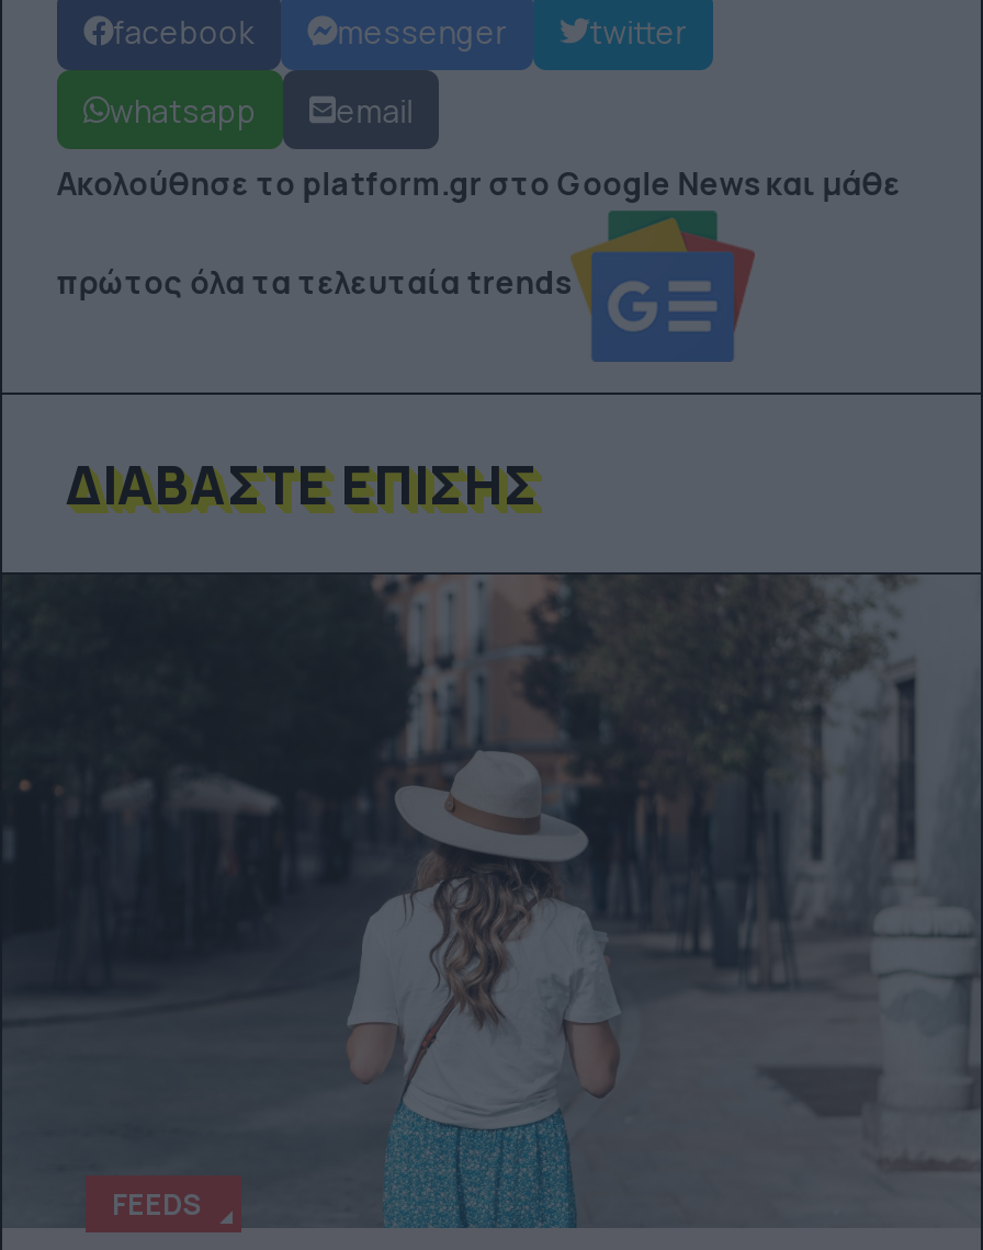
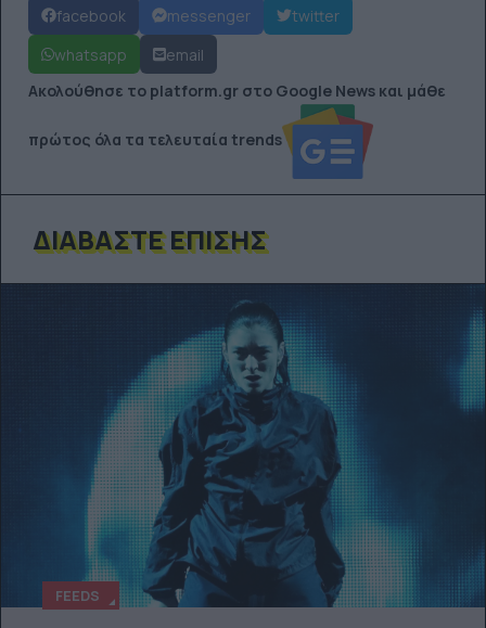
- [image]
+ [image]
